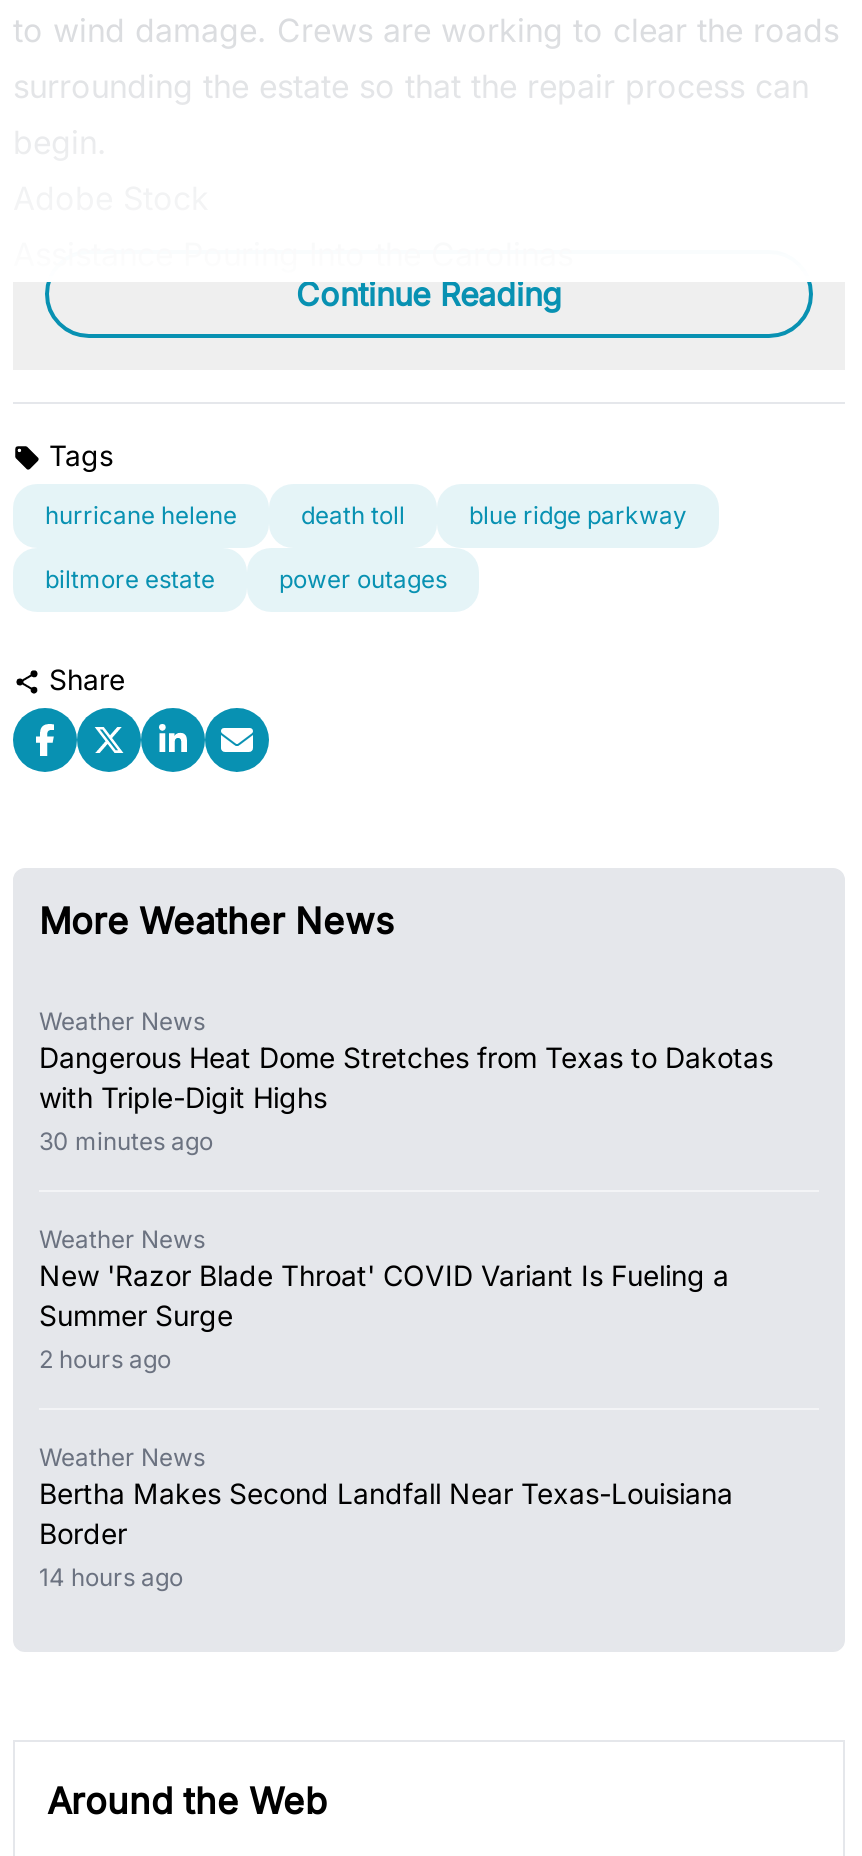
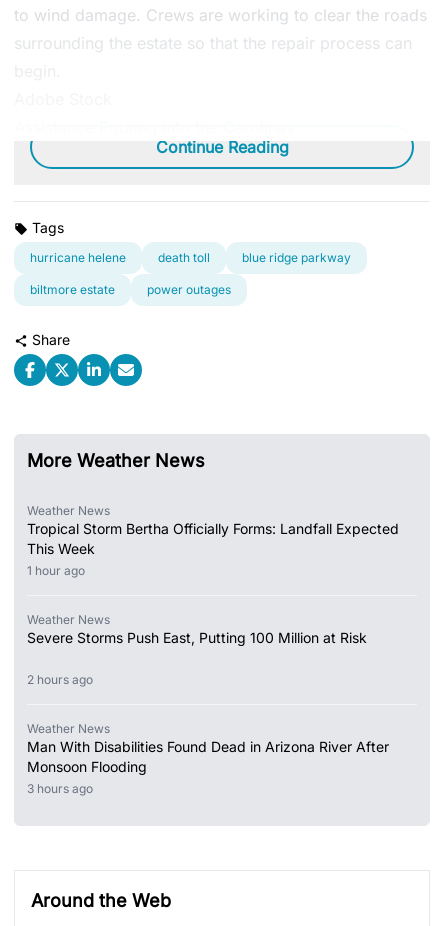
- Dangerous Heat Dome Stretches from Texas to Dakotas
- with Triple-Digit Highs
- 30 minutes ago
+ Tropical Storm Bertha Officially Forms: Landfall Expected
+ This Week
+ 1 hour ago

- New 'Razor Blade Throat' COVID Variant Is Fueling a
- Summer Surge
+ Severe Storms Push East, Putting 100 Million at Risk

- Bertha Makes Second Landfall Near Texas-Louisiana
- Border
- 14 hours ago
+ Man With Disabilities Found Dead in Arizona River After
+ Monsoon Flooding
+ 3 hours ago
